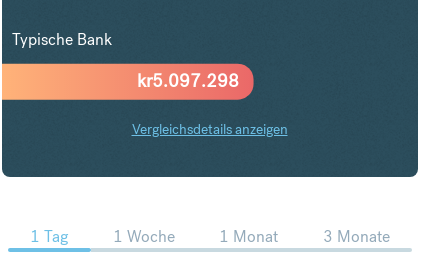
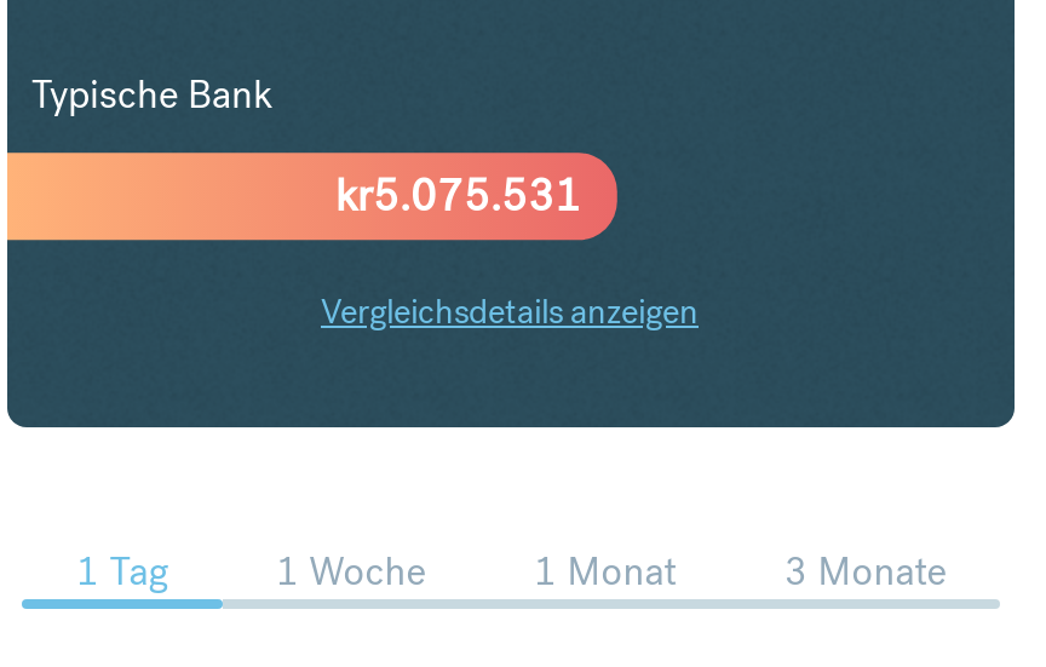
- kr
- 5.097.298
+ kr5.075.531
